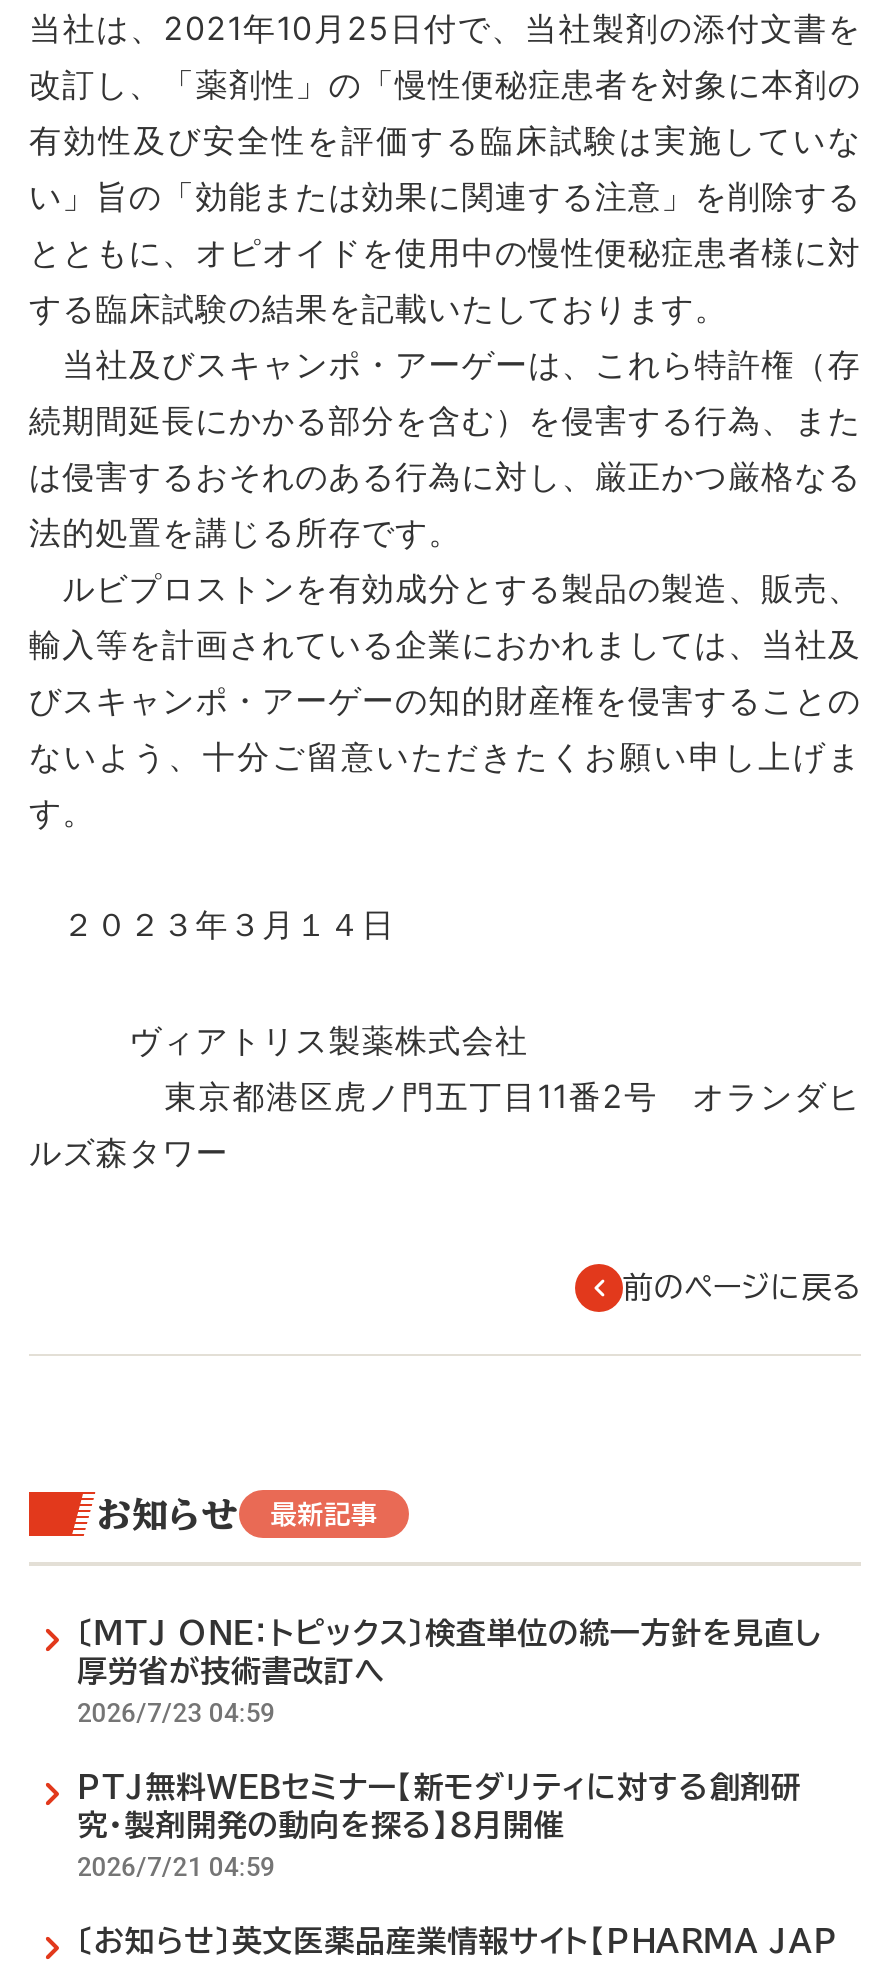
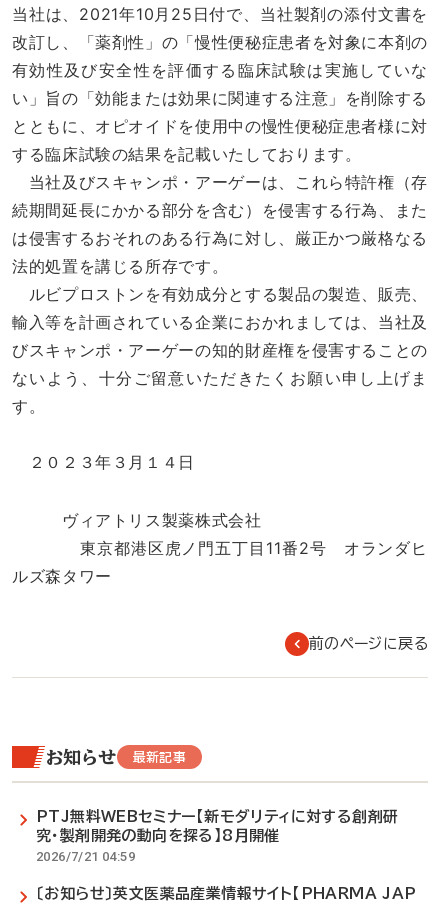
- 〔MTJ ONE：トピックス〕検査単位の統一方針を見直し
- 厚労省が技術書改訂へ
- 2026/7/23 04:59
